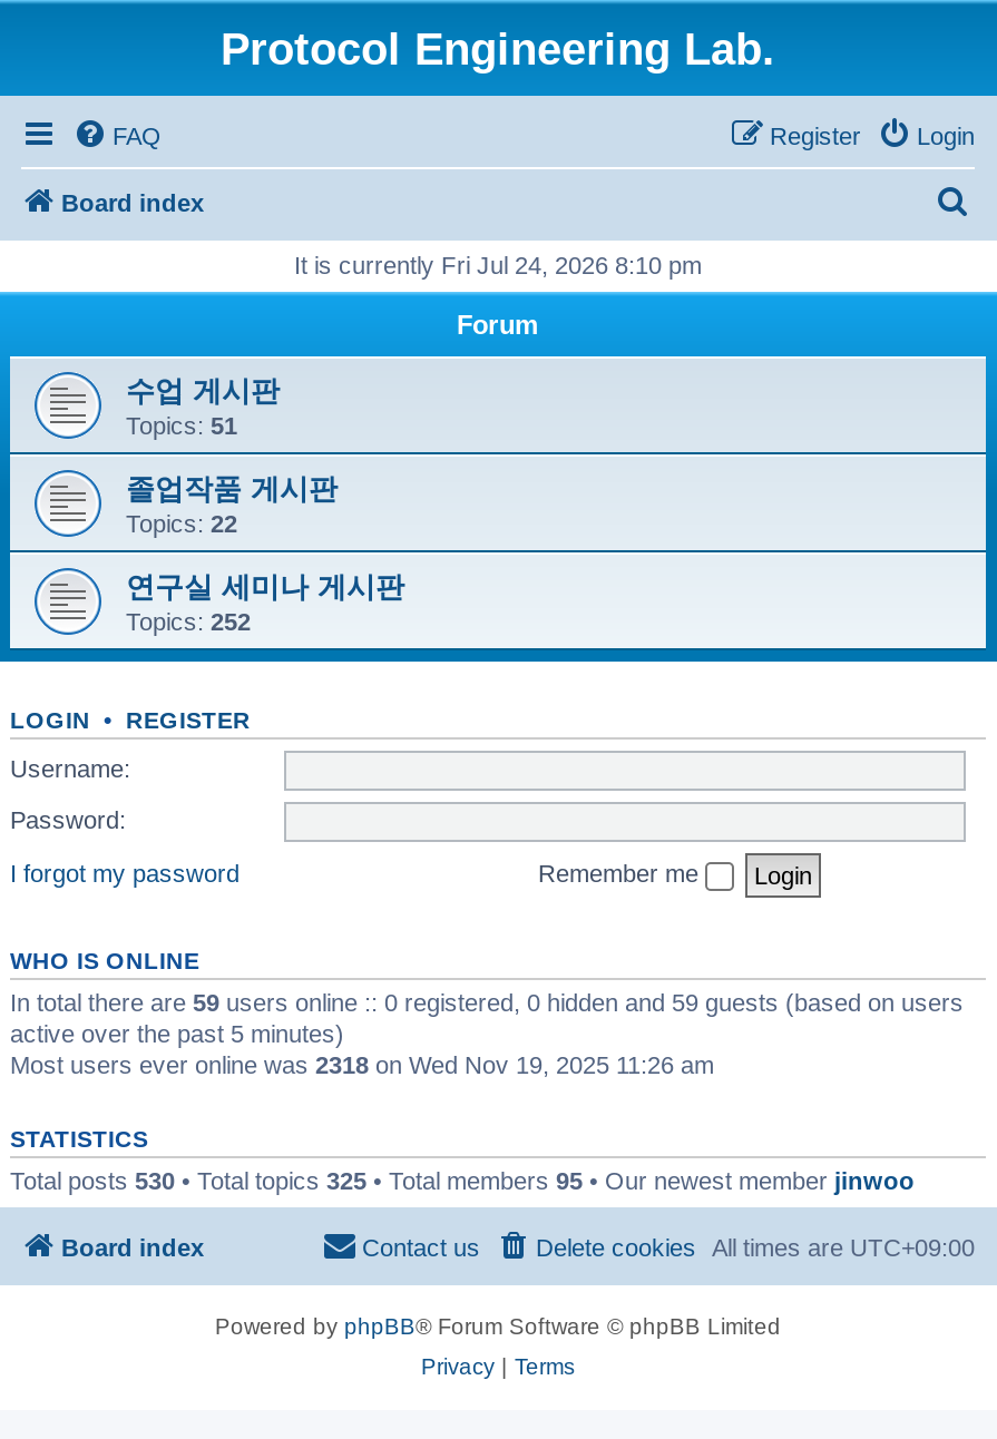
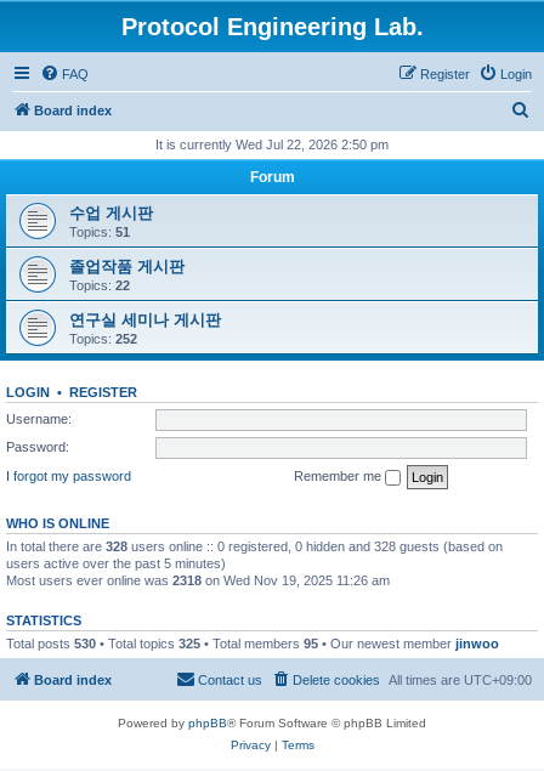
- It is currently Fri Jul 24, 2026 8:10 pm
+ It is currently Wed Jul 22, 2026 2:50 pm

- In total there are 59 users online :: 0 registered, 0 hidden and 59 guests (based on users
- active over the past 5 minutes)
+ In total there are 328 users online :: 0 registered, 0 hidden and 328 guests (based on
+ users active over the past 5 minutes)
